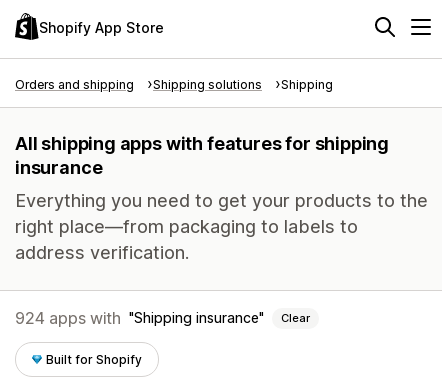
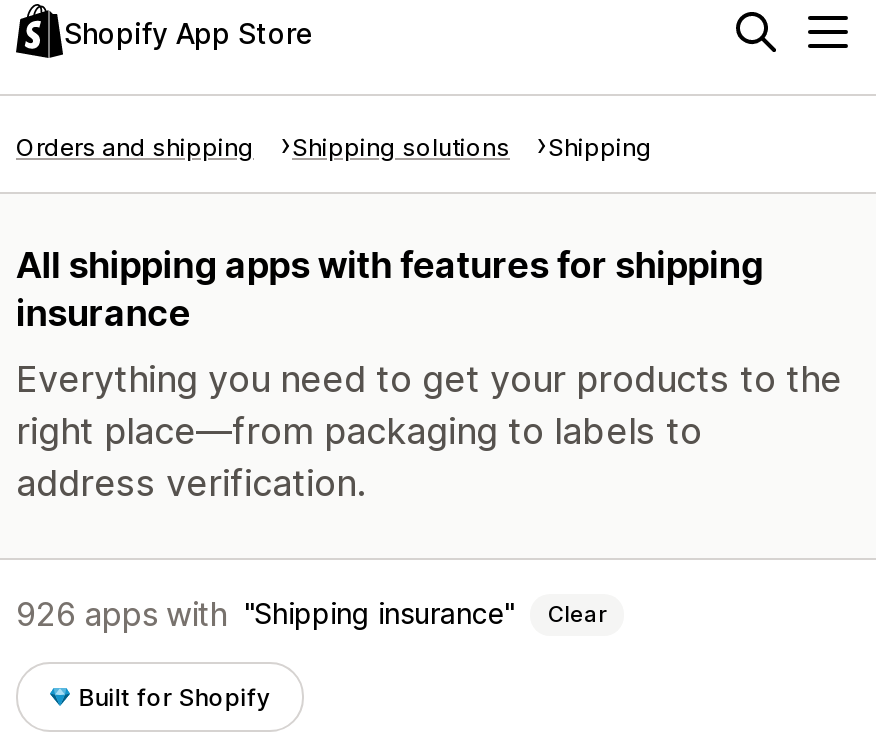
- 924 apps with Shipping insurance Clear
+ 926 apps with Shipping insurance Clear
